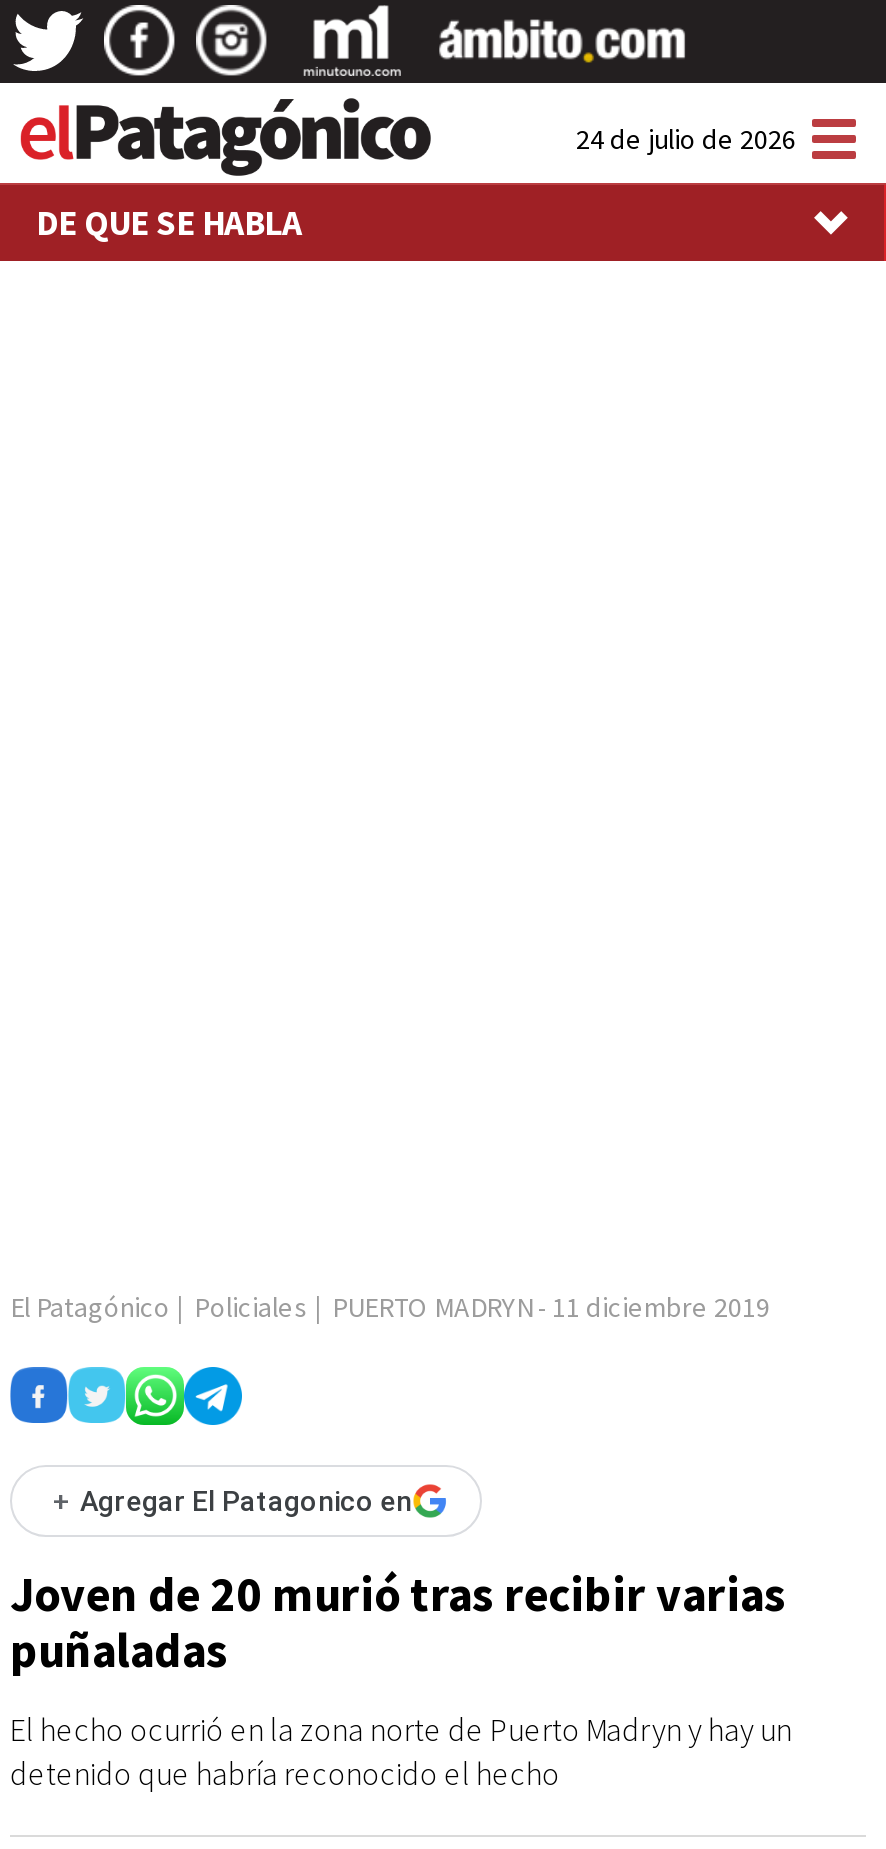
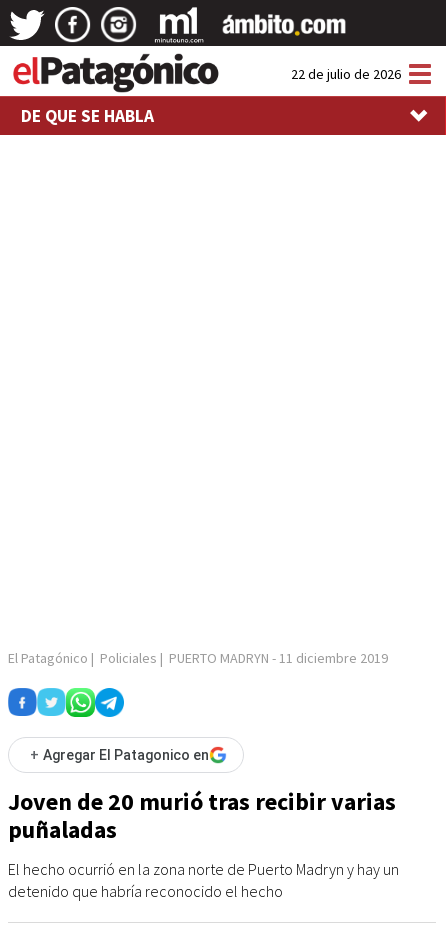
- 24 de julio de 2026
+ 22 de julio de 2026
